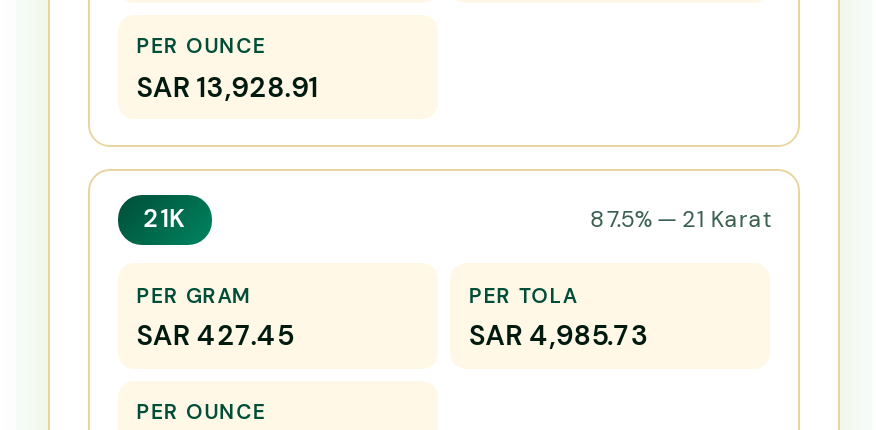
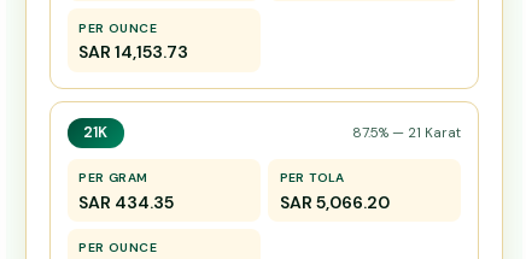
- SAR 13,928.91
+ SAR 14,153.73

- SAR 427.45
+ SAR 434.35

- SAR 4,985.73
+ SAR 5,066.20
